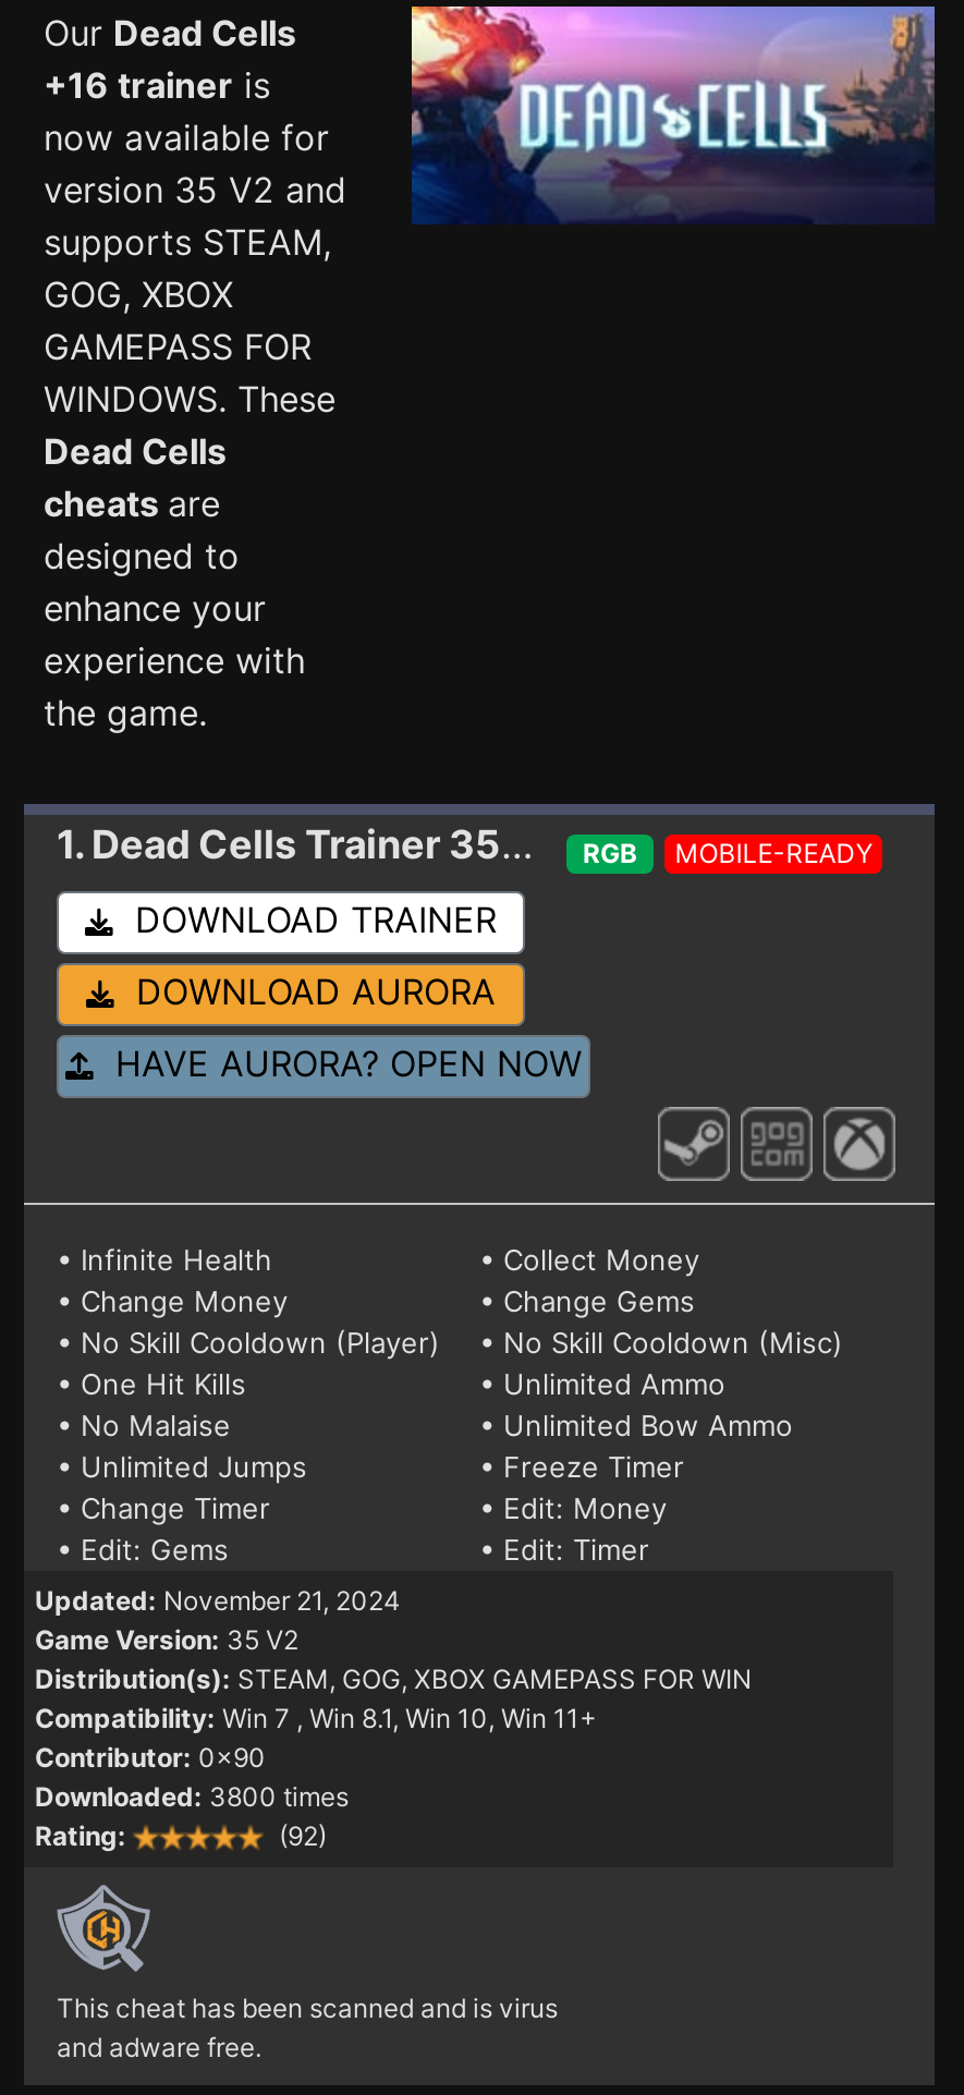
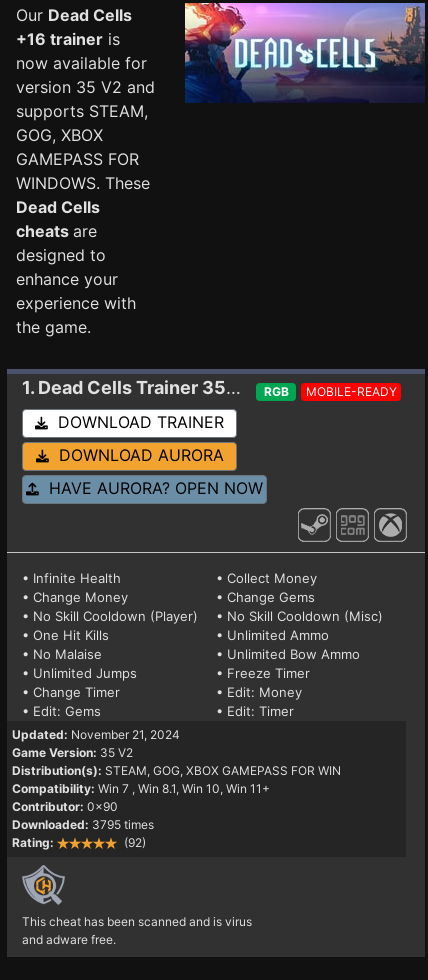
- Downloaded: 3800 times
+ Downloaded: 3795 times
